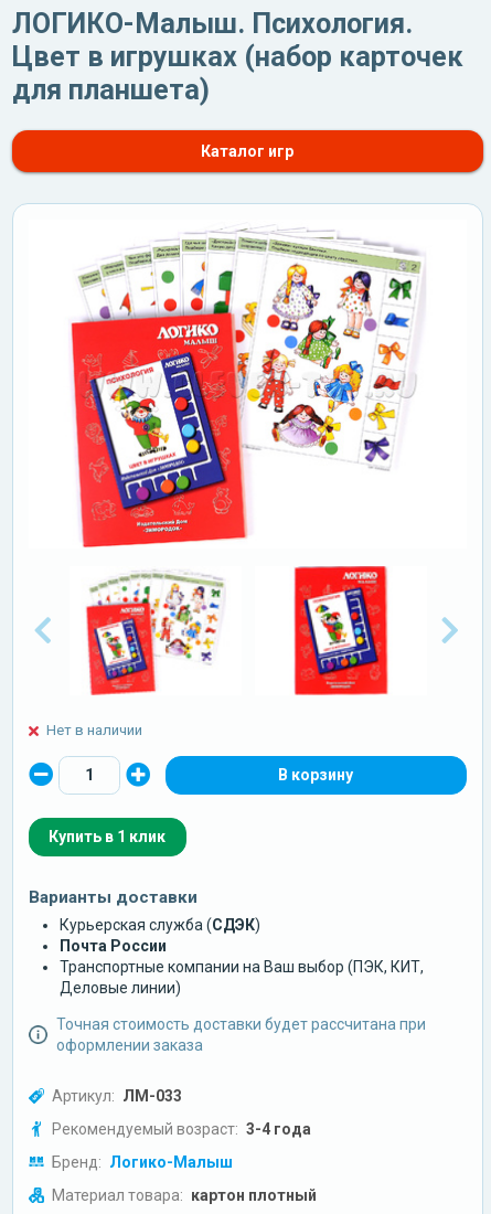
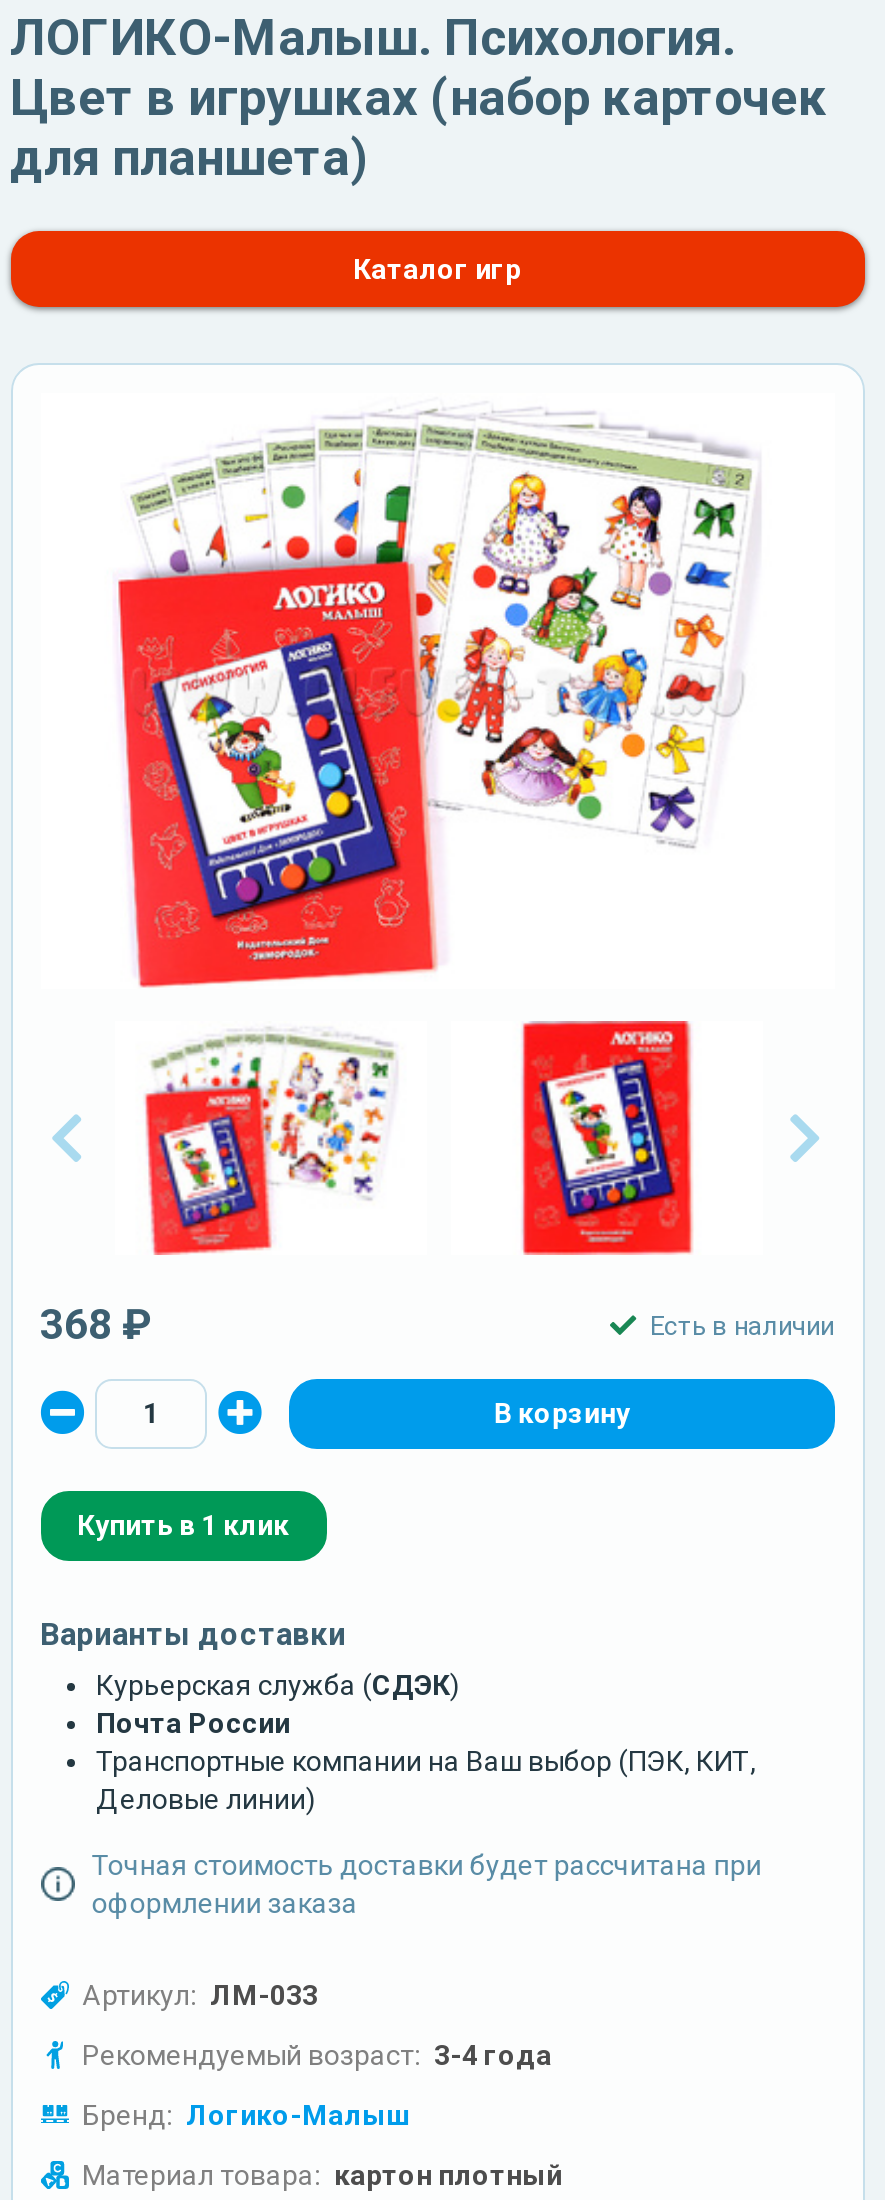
- Нет в наличии
+ 368 ₽
+ Есть в наличии
